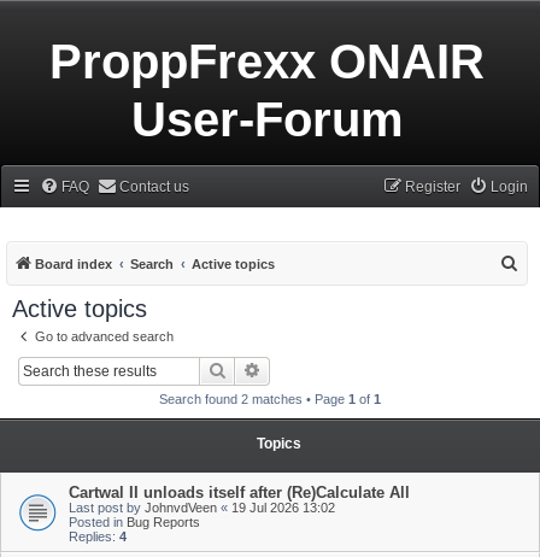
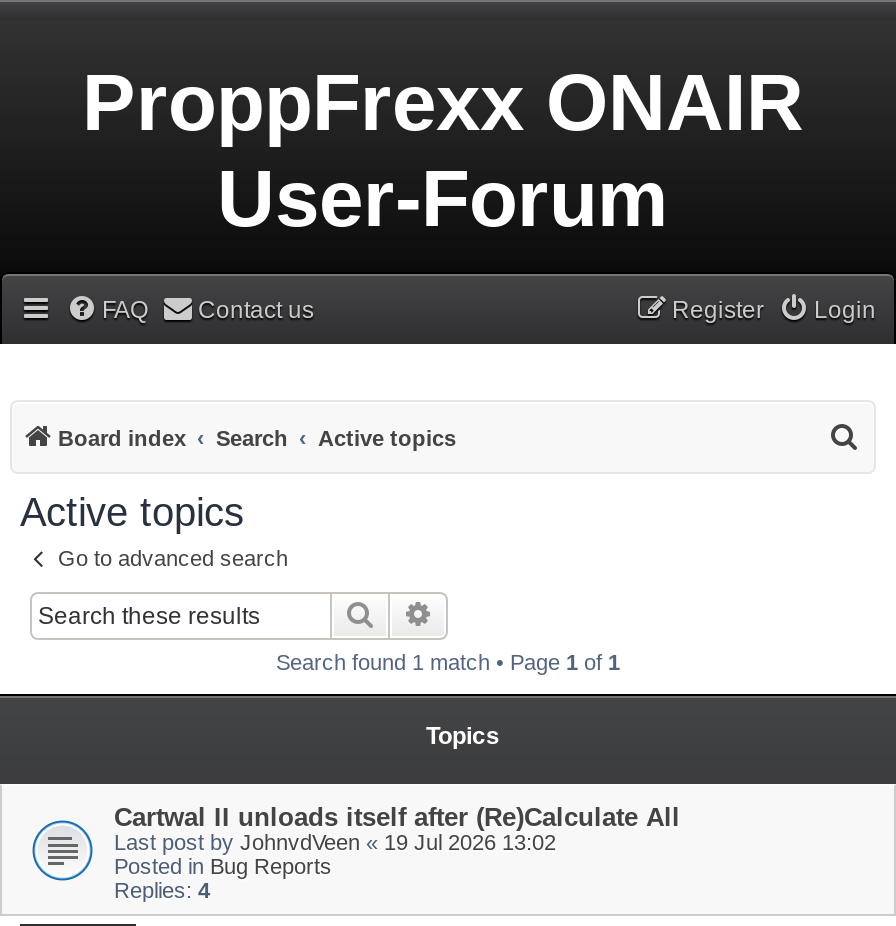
- Search found 2 matches • Page 1 of 1
+ Search found 1 match • Page 1 of 1
